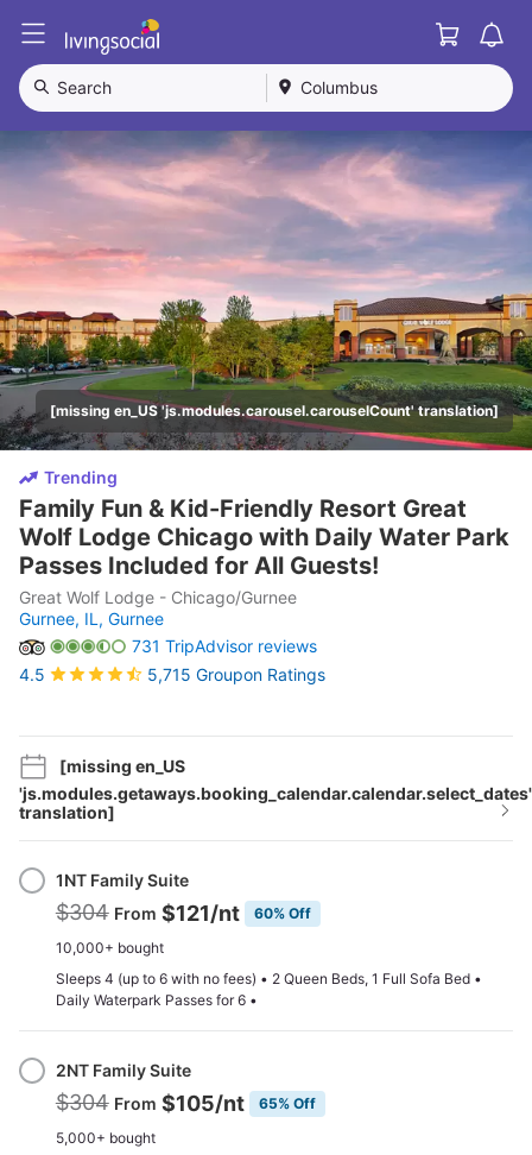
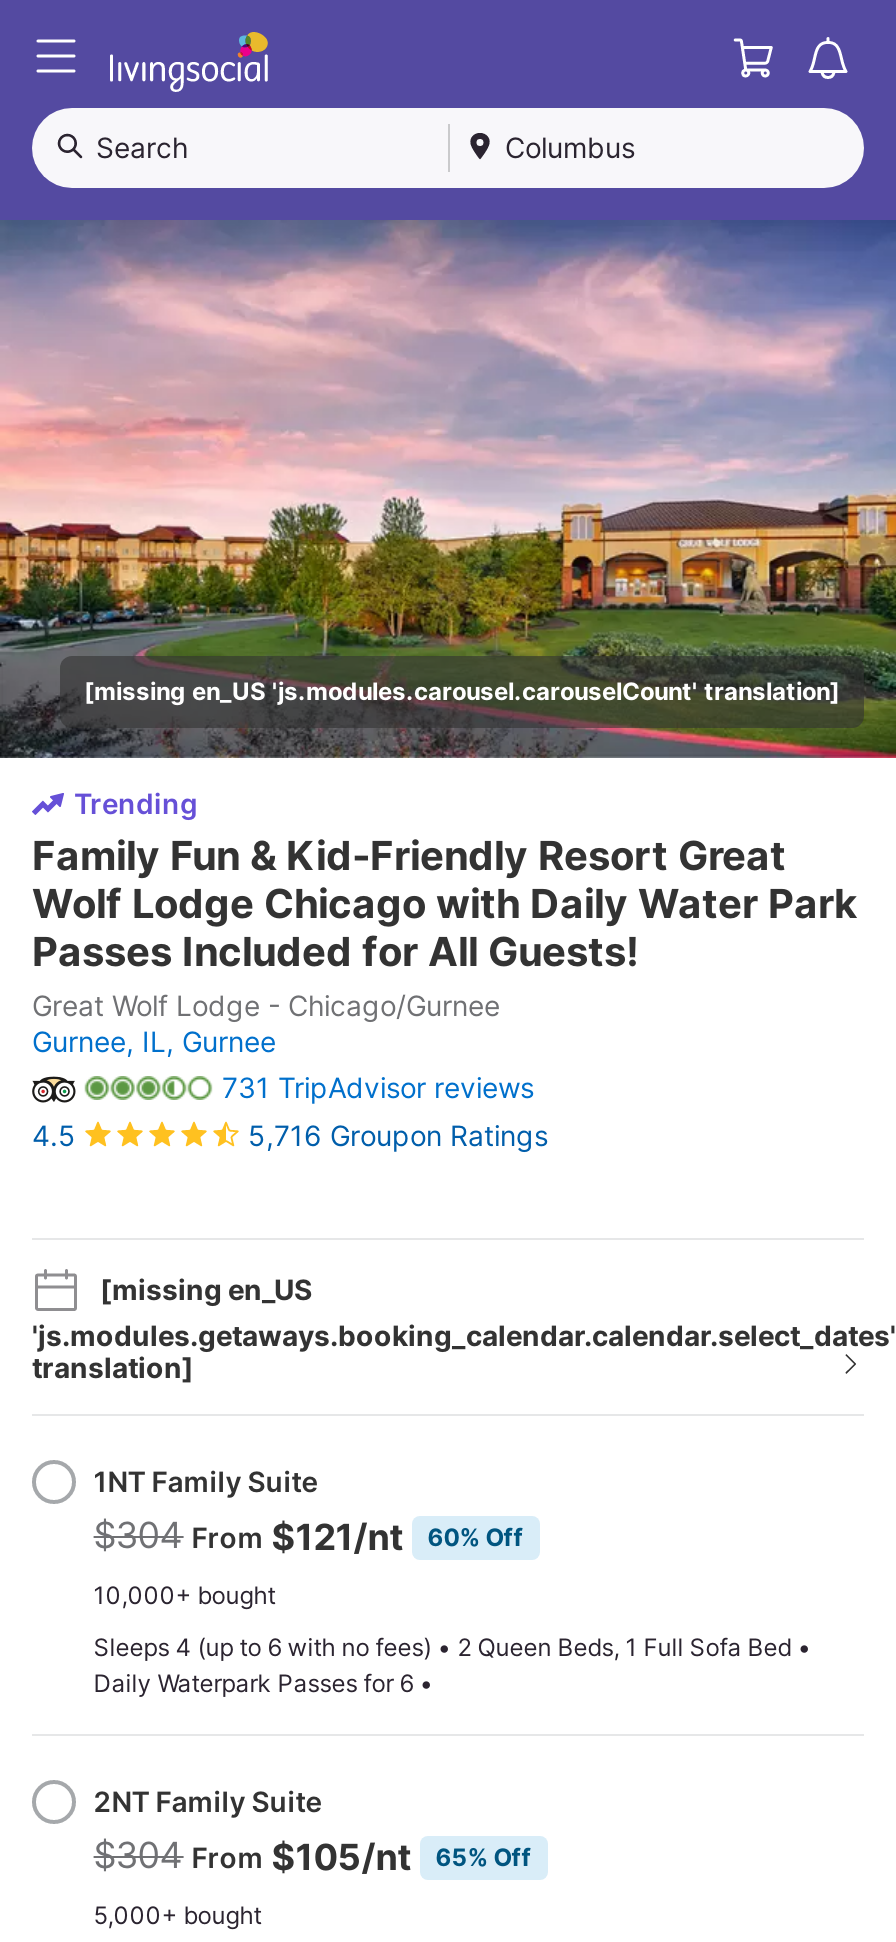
- 5,715 Groupon Ratings
+ 5,716 Groupon Ratings
